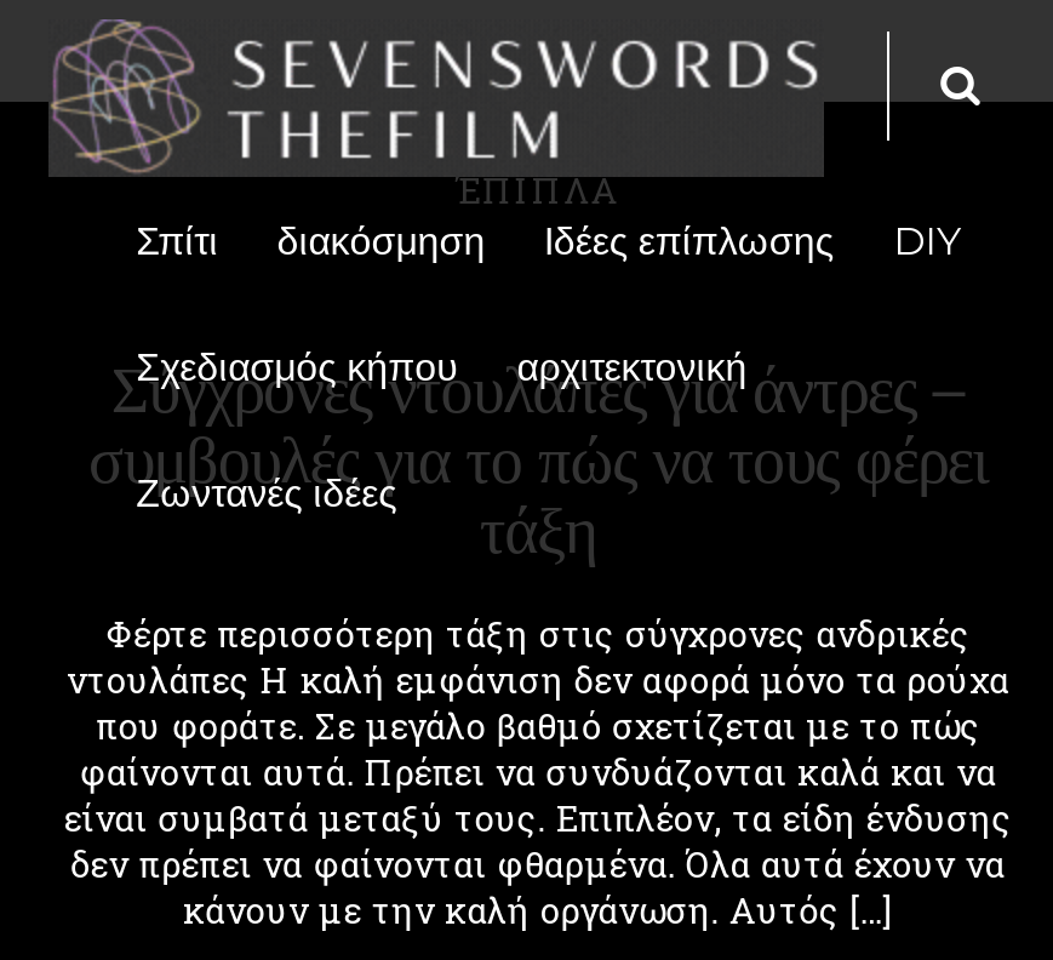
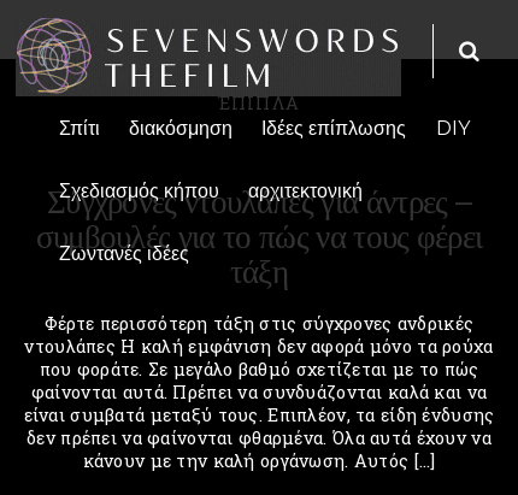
- [image]
+ [image]
